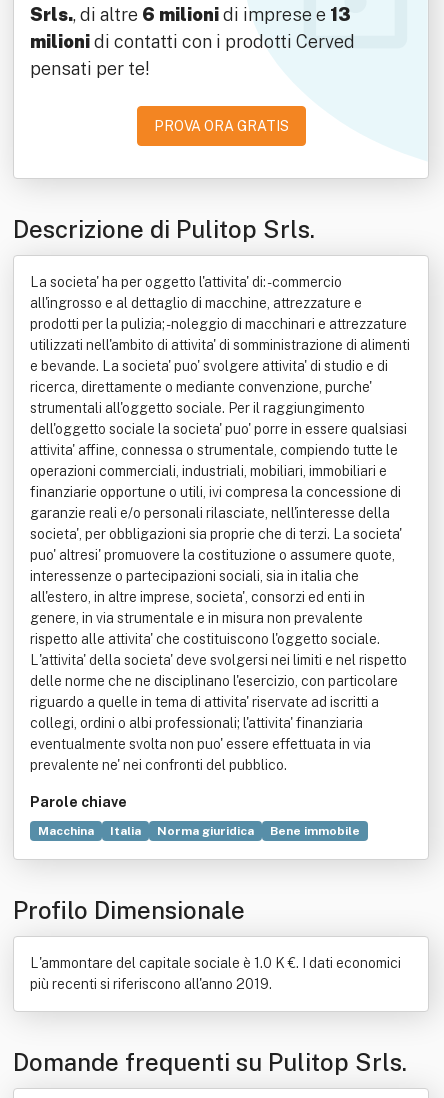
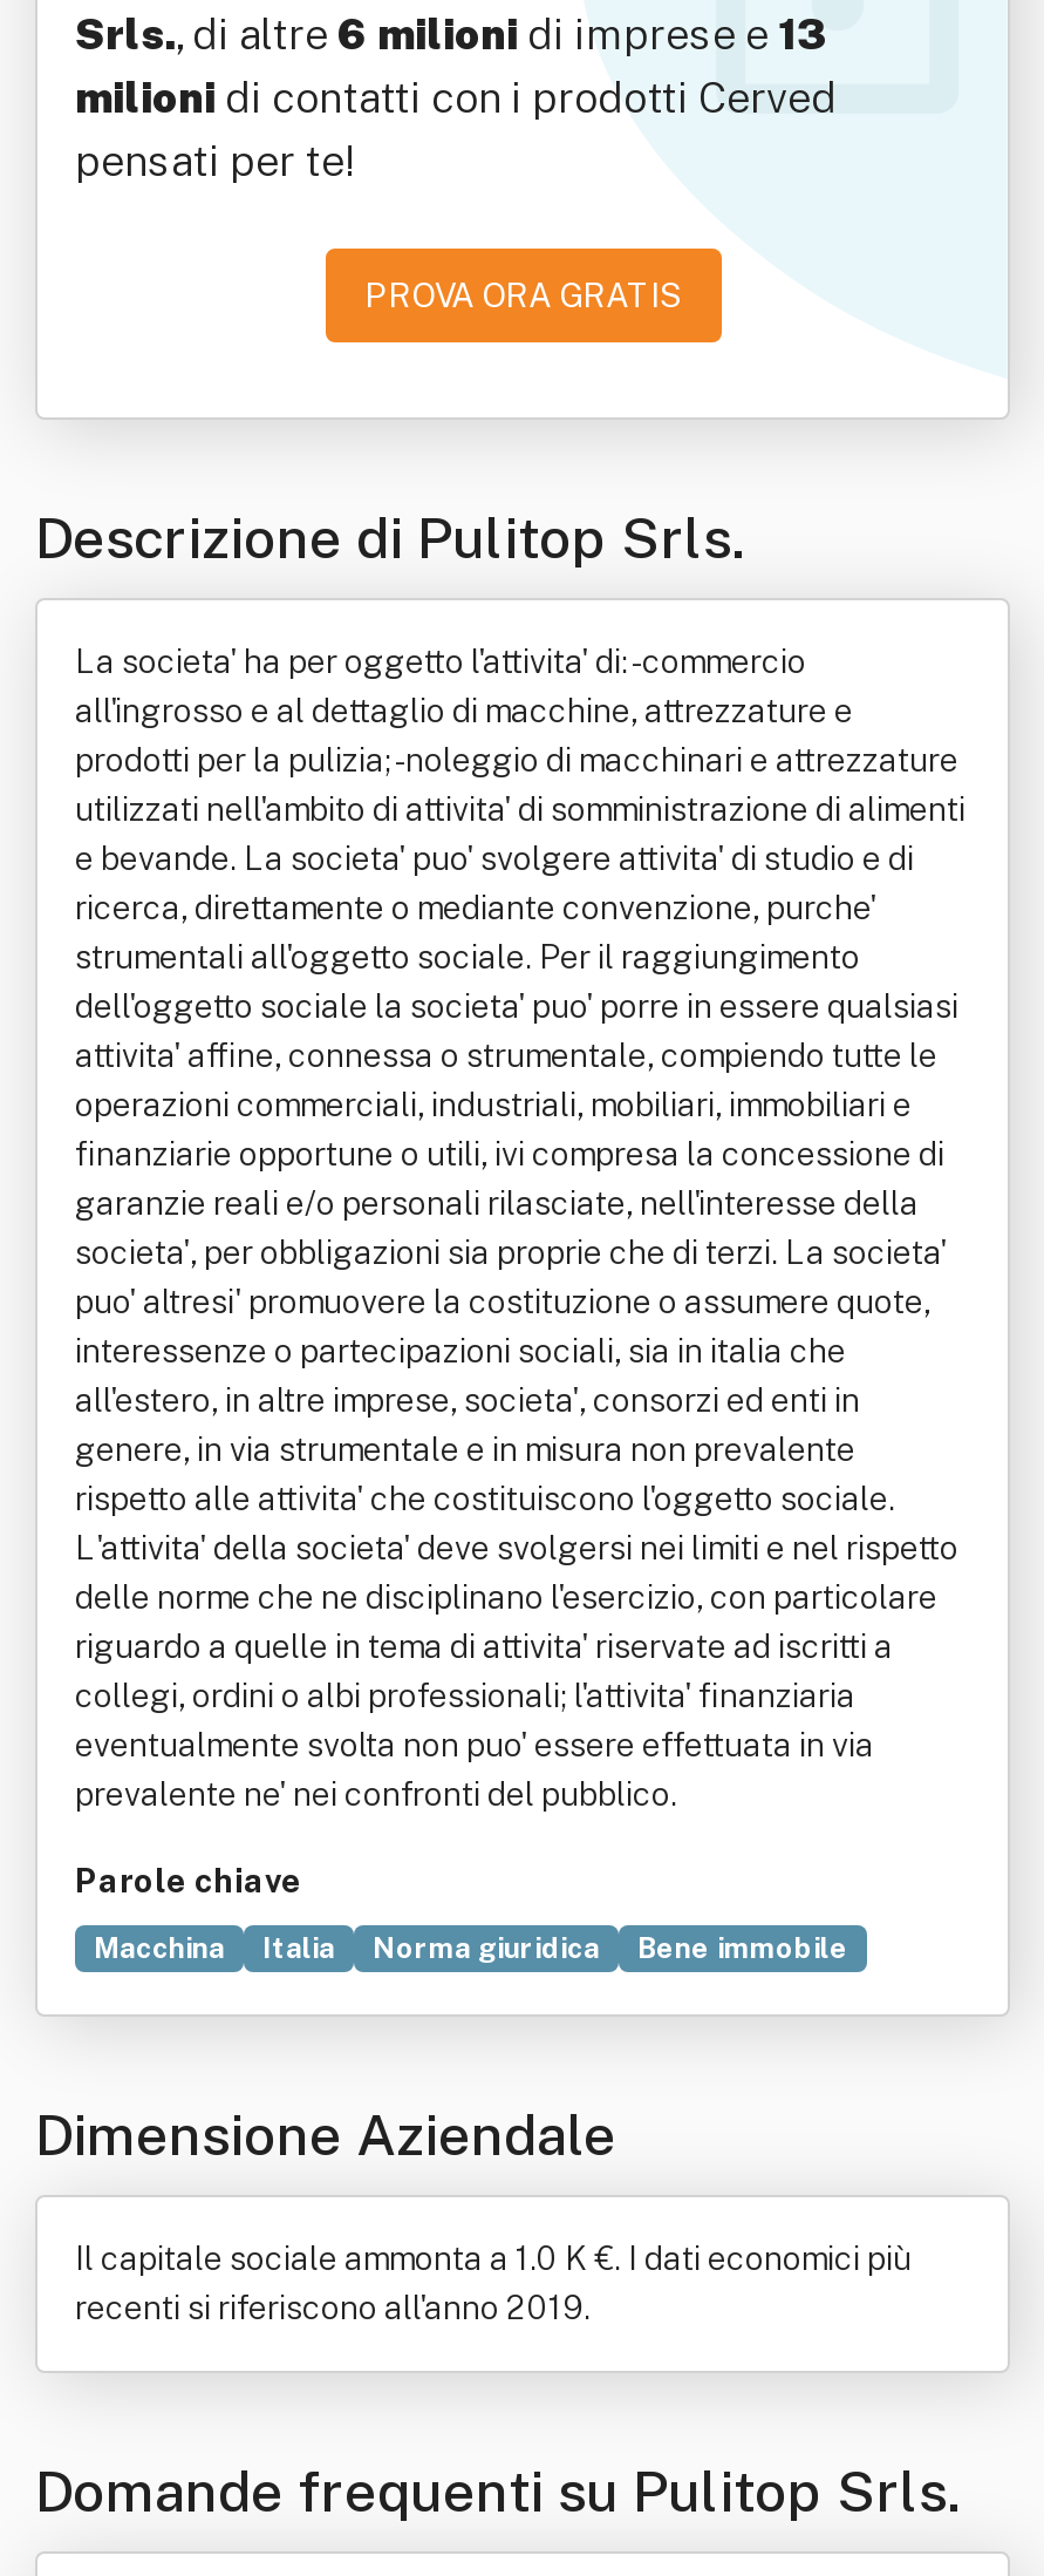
- Profilo Dimensionale
+ Dimensione Aziendale

- L'ammontare del capitale sociale è 1.0 K €. I dati economici
- più recenti si riferiscono all'anno 2019.
+ Il capitale sociale ammonta a 1.0 K €. I dati economici più
+ recenti si riferiscono all'anno 2019.
